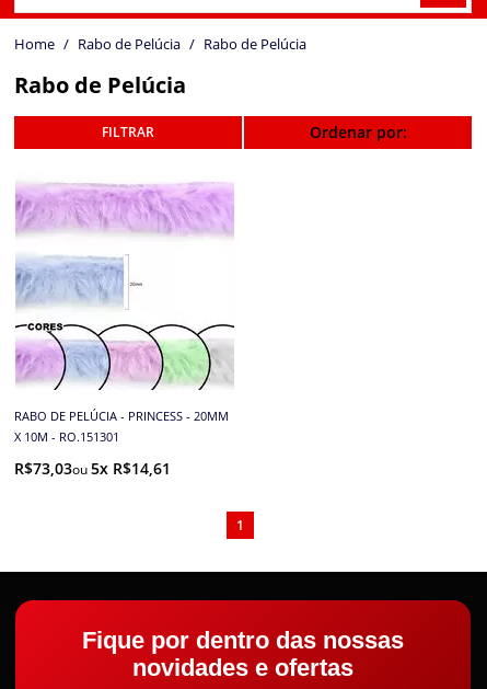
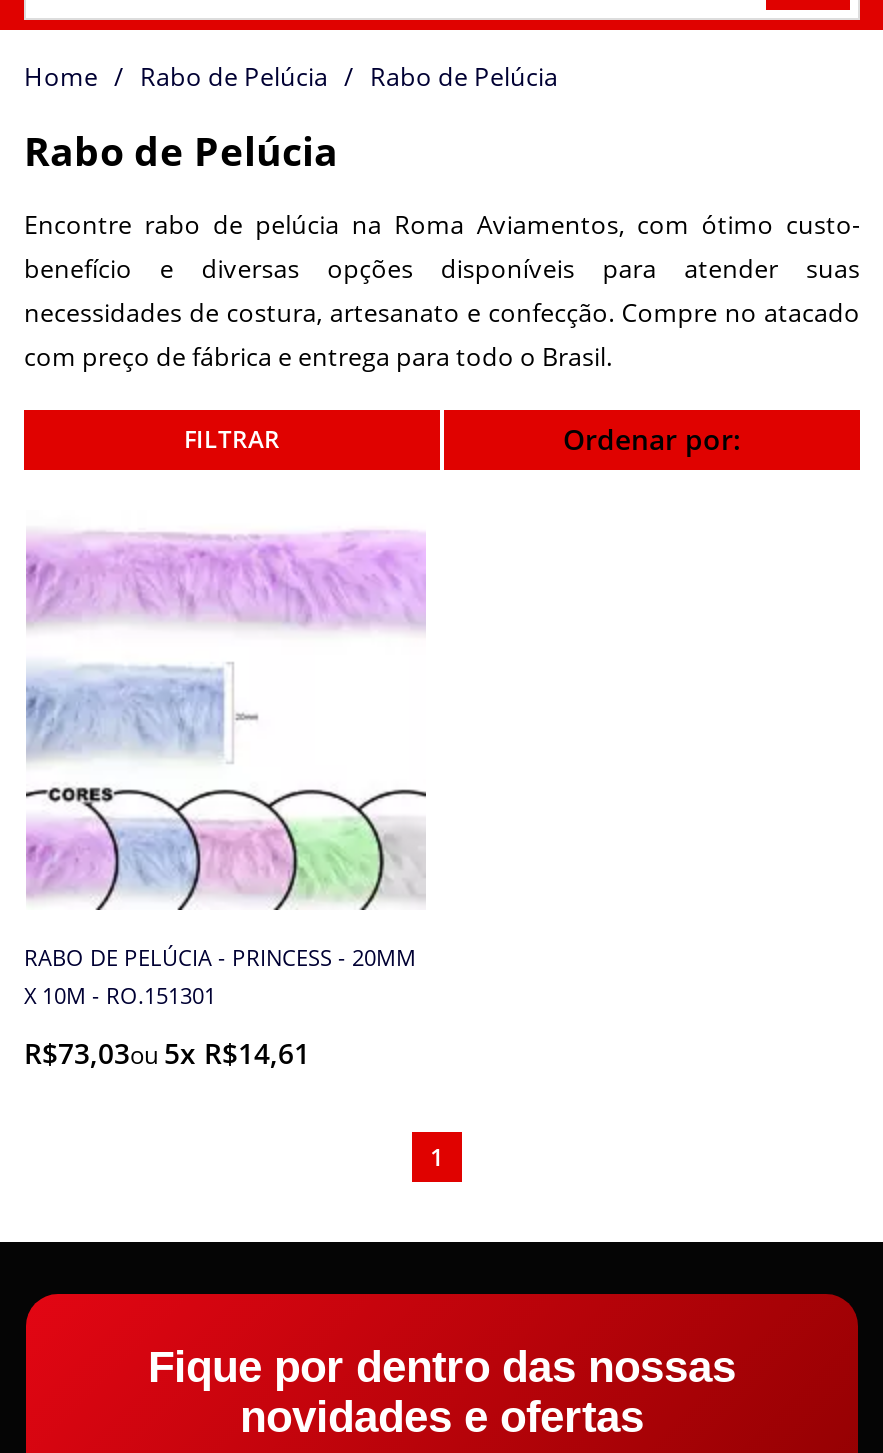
+ Encontre rabo de pelúcia na Roma Aviamentos, com ótimo custo-
+ benefício e diversas opções disponíveis para atender suas
+ necessidades de costura, artesanato e confecção. Compre no atacado
+ com preço de fábrica e entrega para todo o Brasil.
